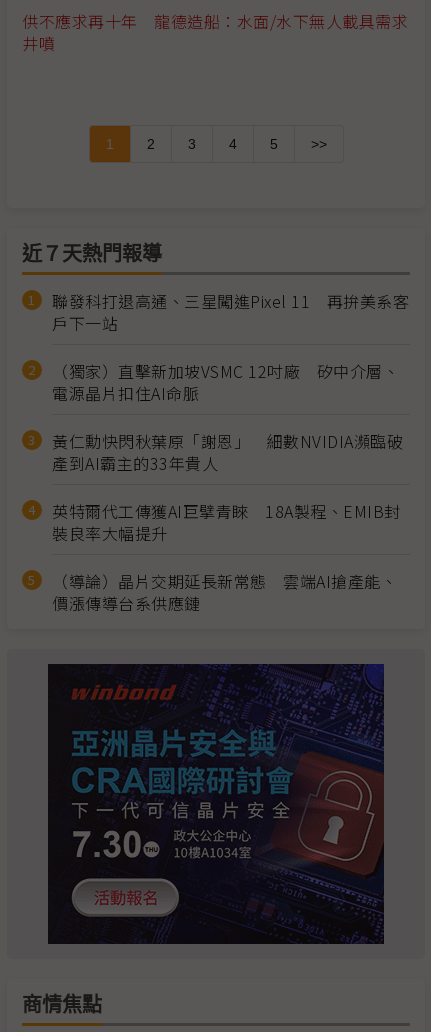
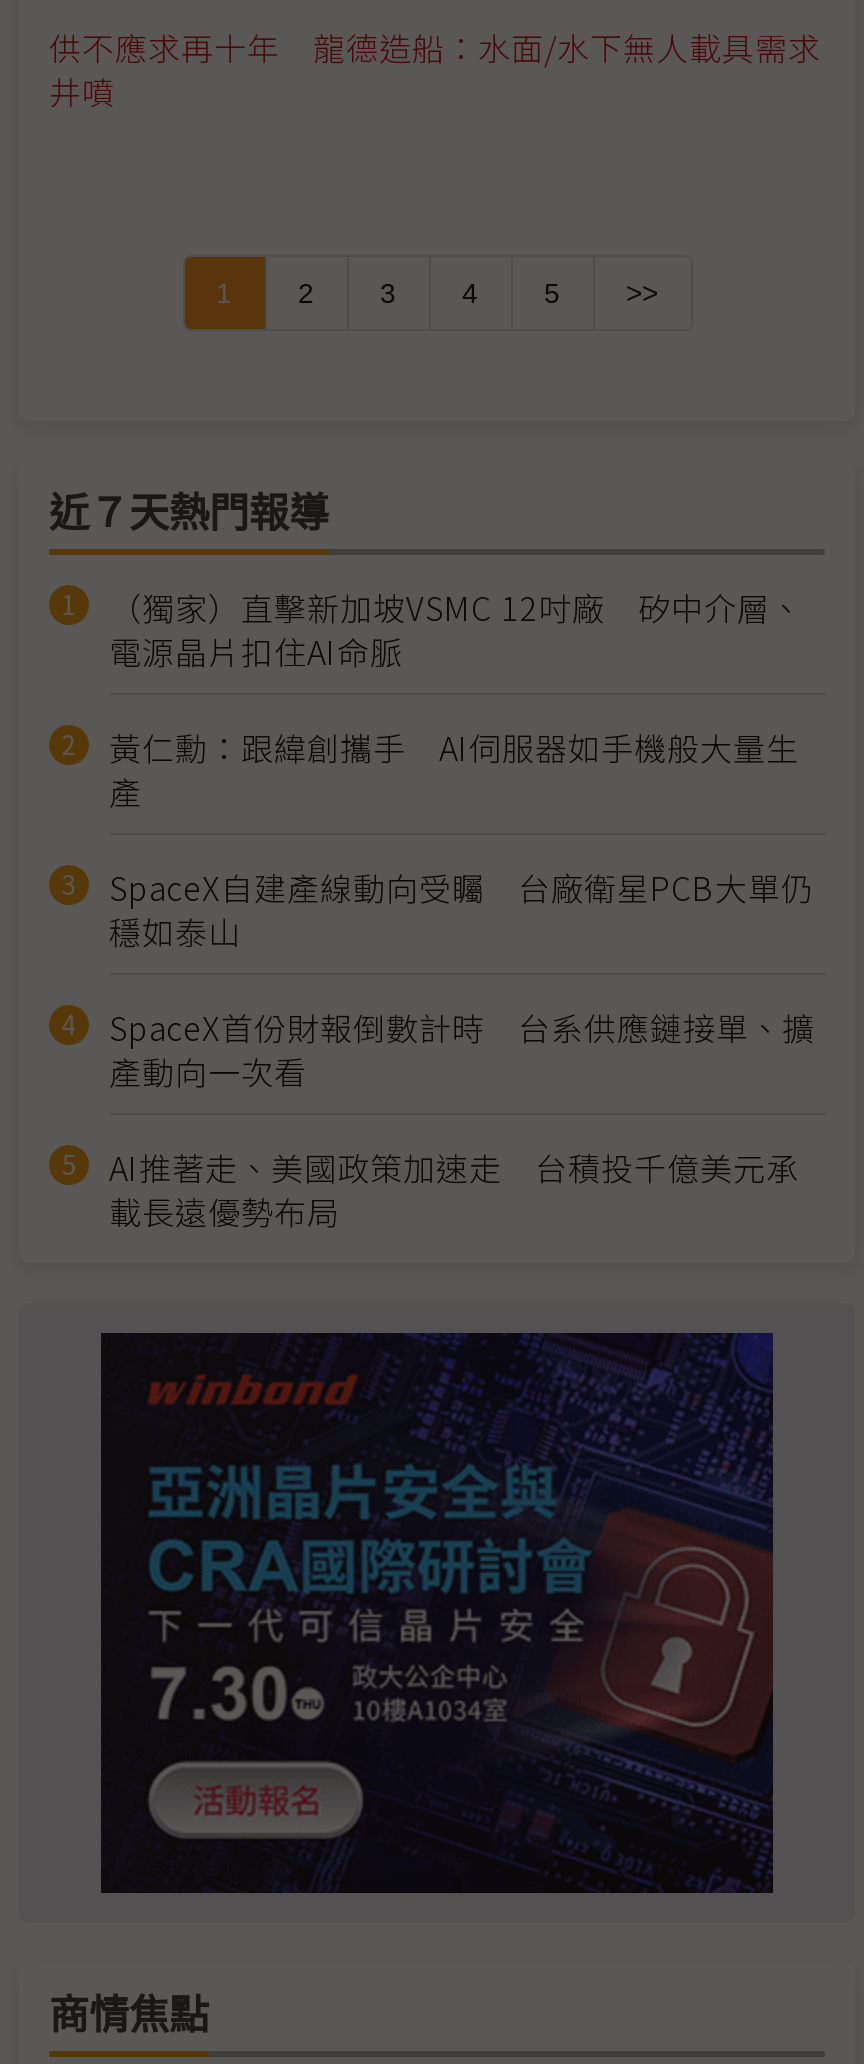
- 聯發科打退高通、三星闖進Pixel 11 再拚美系客
- 戶下一站

moved up: （獨家）直擊新加坡VSMC 12吋廠 矽中介層、 | 電源晶片扣住AI命脈

- 黃仁勳快閃秋葉原「謝恩」 細數NVIDIA瀕臨破
- 產到AI霸主的33年貴人
- 英特爾代工傳獲AI巨擘青睞 18A製程、EMIB封
- 裝良率大幅提升
- （導論）晶片交期延長新常態 雲端AI搶產能、
- 價漲傳導台系供應鏈
+ 黃仁勳：跟緯創攜手 AI伺服器如手機般大量生
+ 產
+ SpaceX自建產線動向受矚 台廠衛星PCB大單仍
+ 穩如泰山
+ SpaceX首份財報倒數計時 台系供應鏈接單、擴
+ 產動向一次看
+ AI推著走、美國政策加速走 台積投千億美元承
+ 載長遠優勢布局
